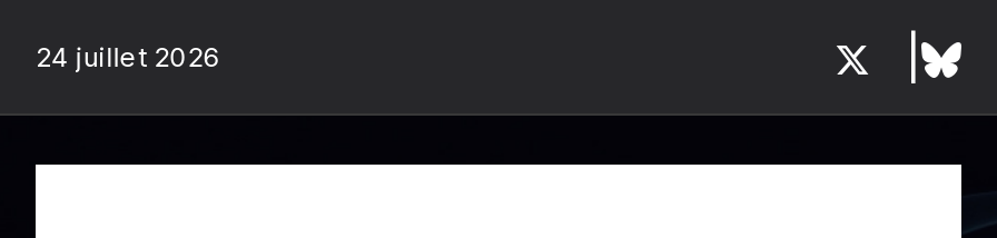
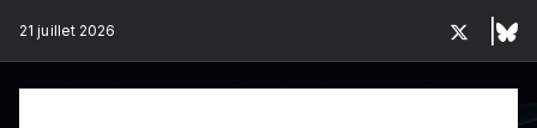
- 24 juillet 2026
+ 21 juillet 2026
